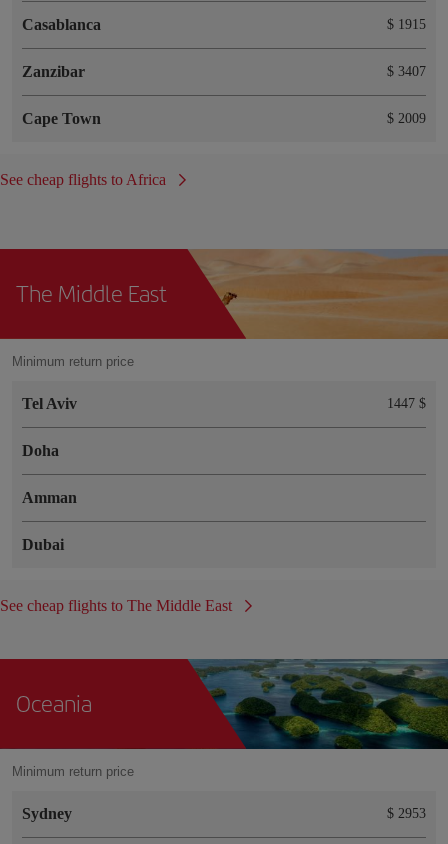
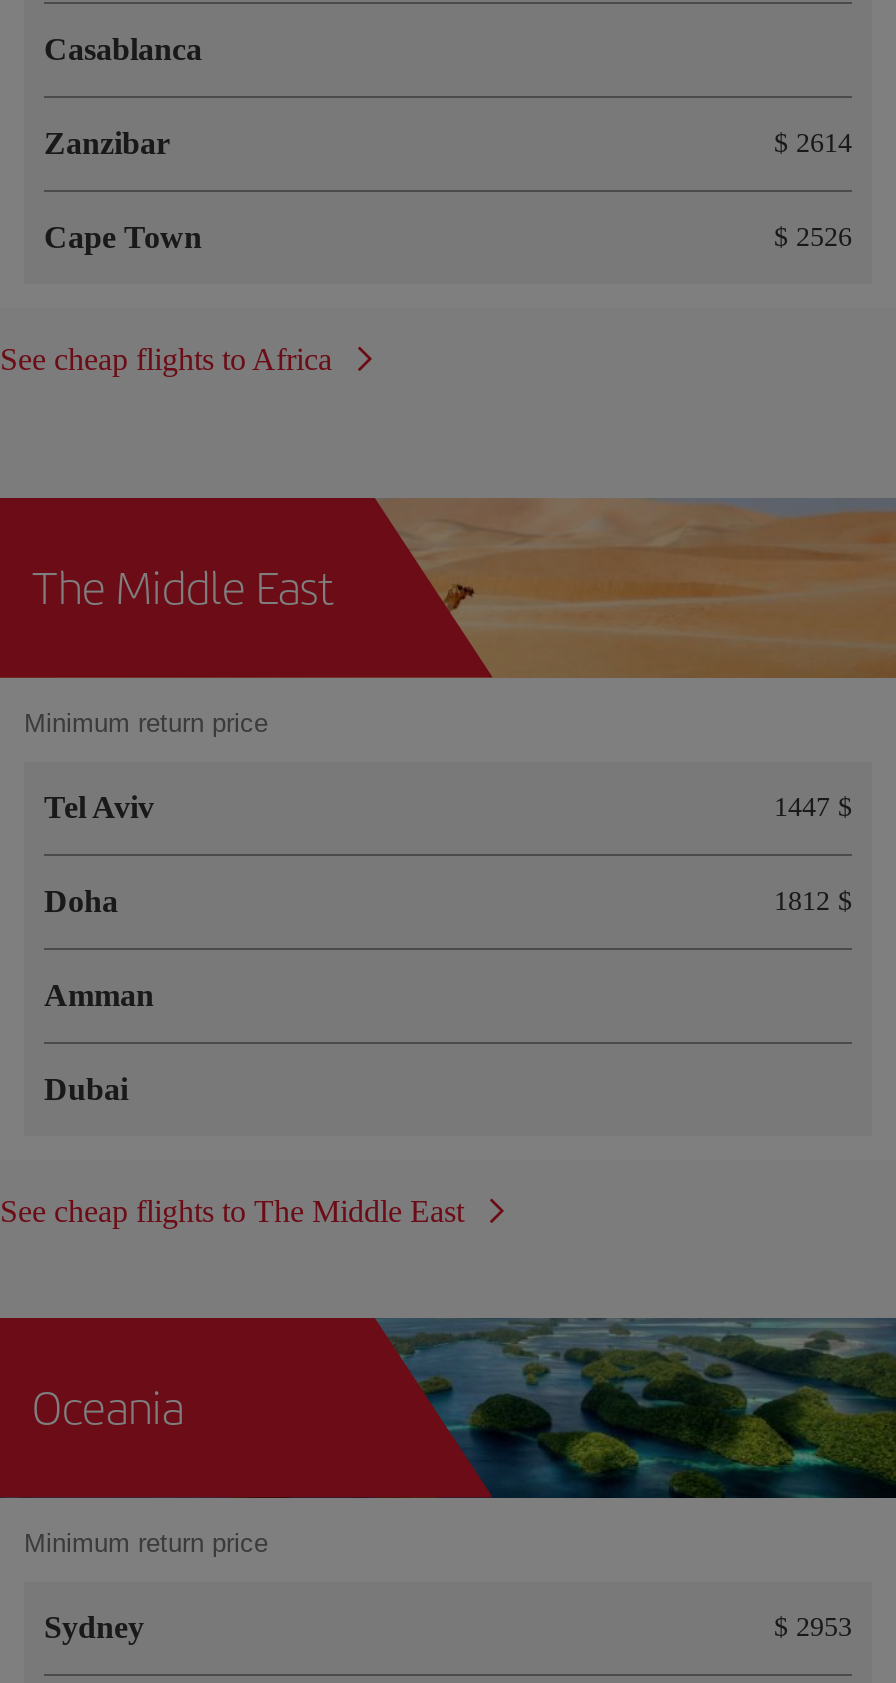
- $ 1915

- $ 3407
+ $ 2614

- $ 2009
+ $ 2526

+ 1812 $
